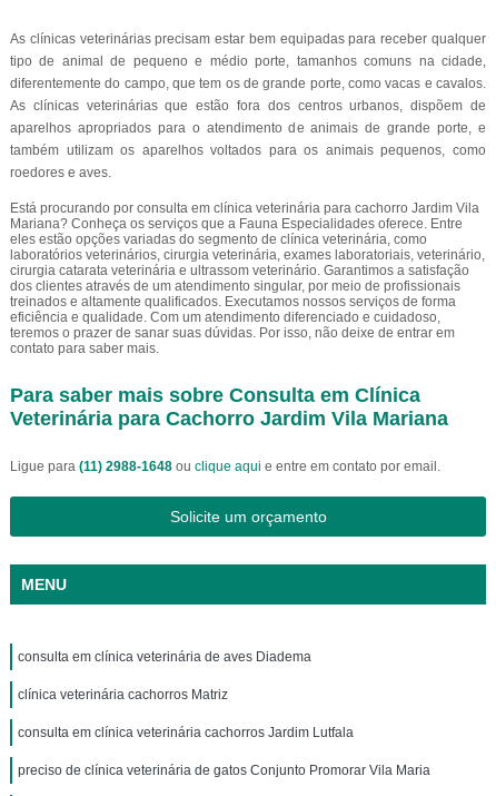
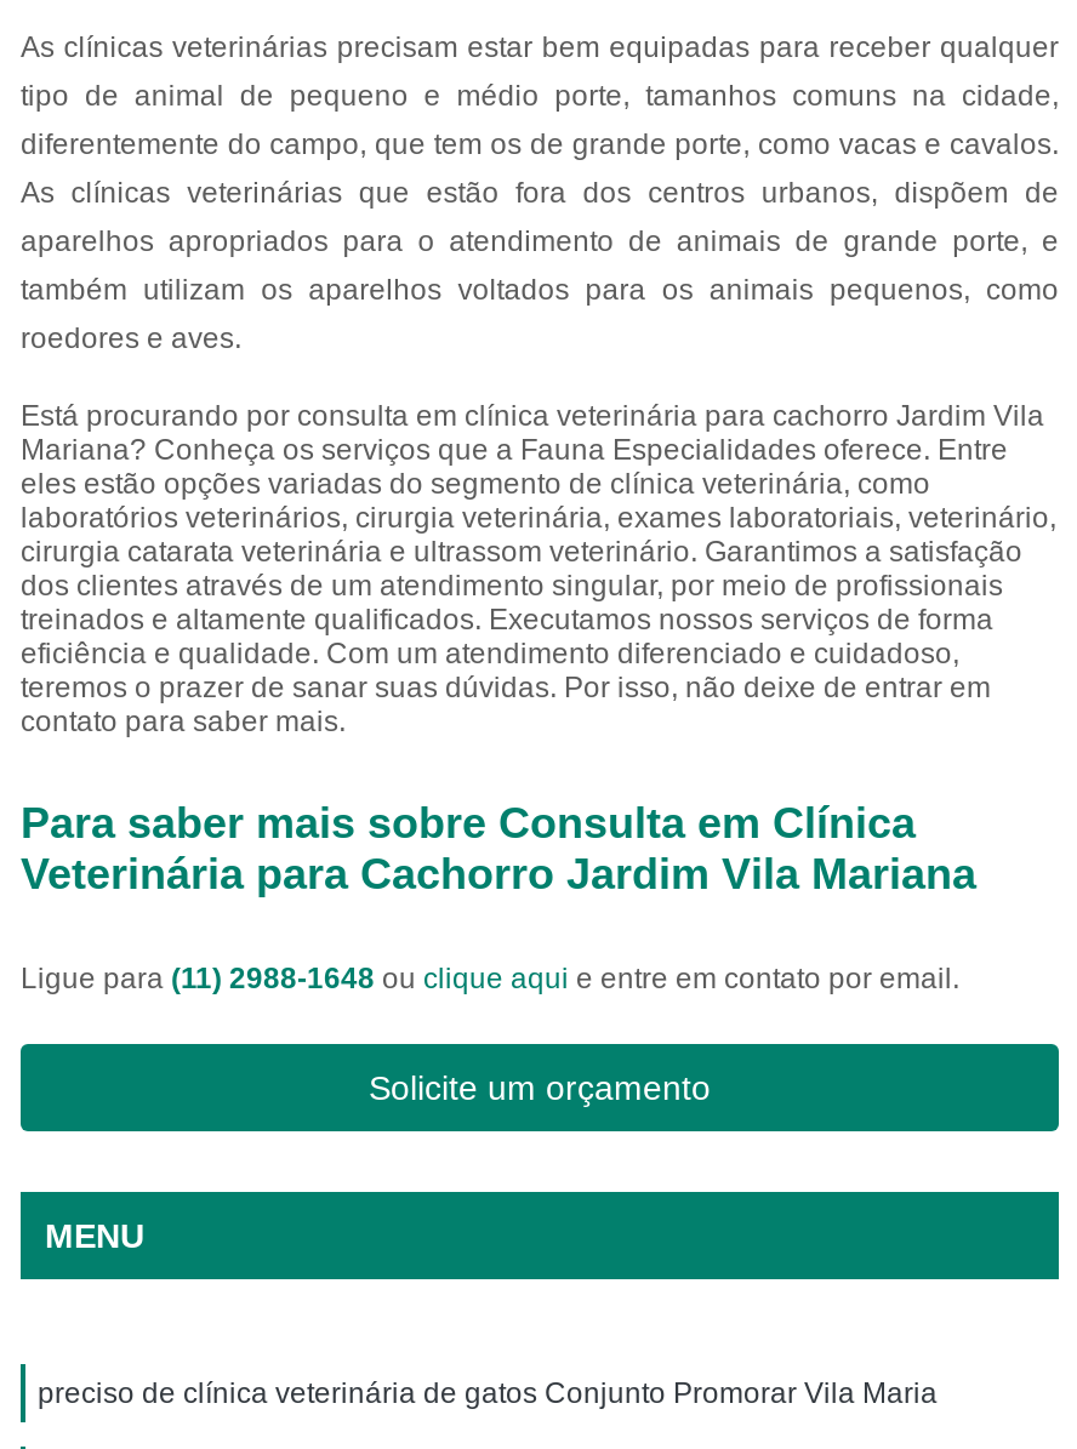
- consulta em clínica veterinária de aves Diadema
- clínica veterinária cachorros Matriz
- consulta em clínica veterinária cachorros Jardim Lutfala
